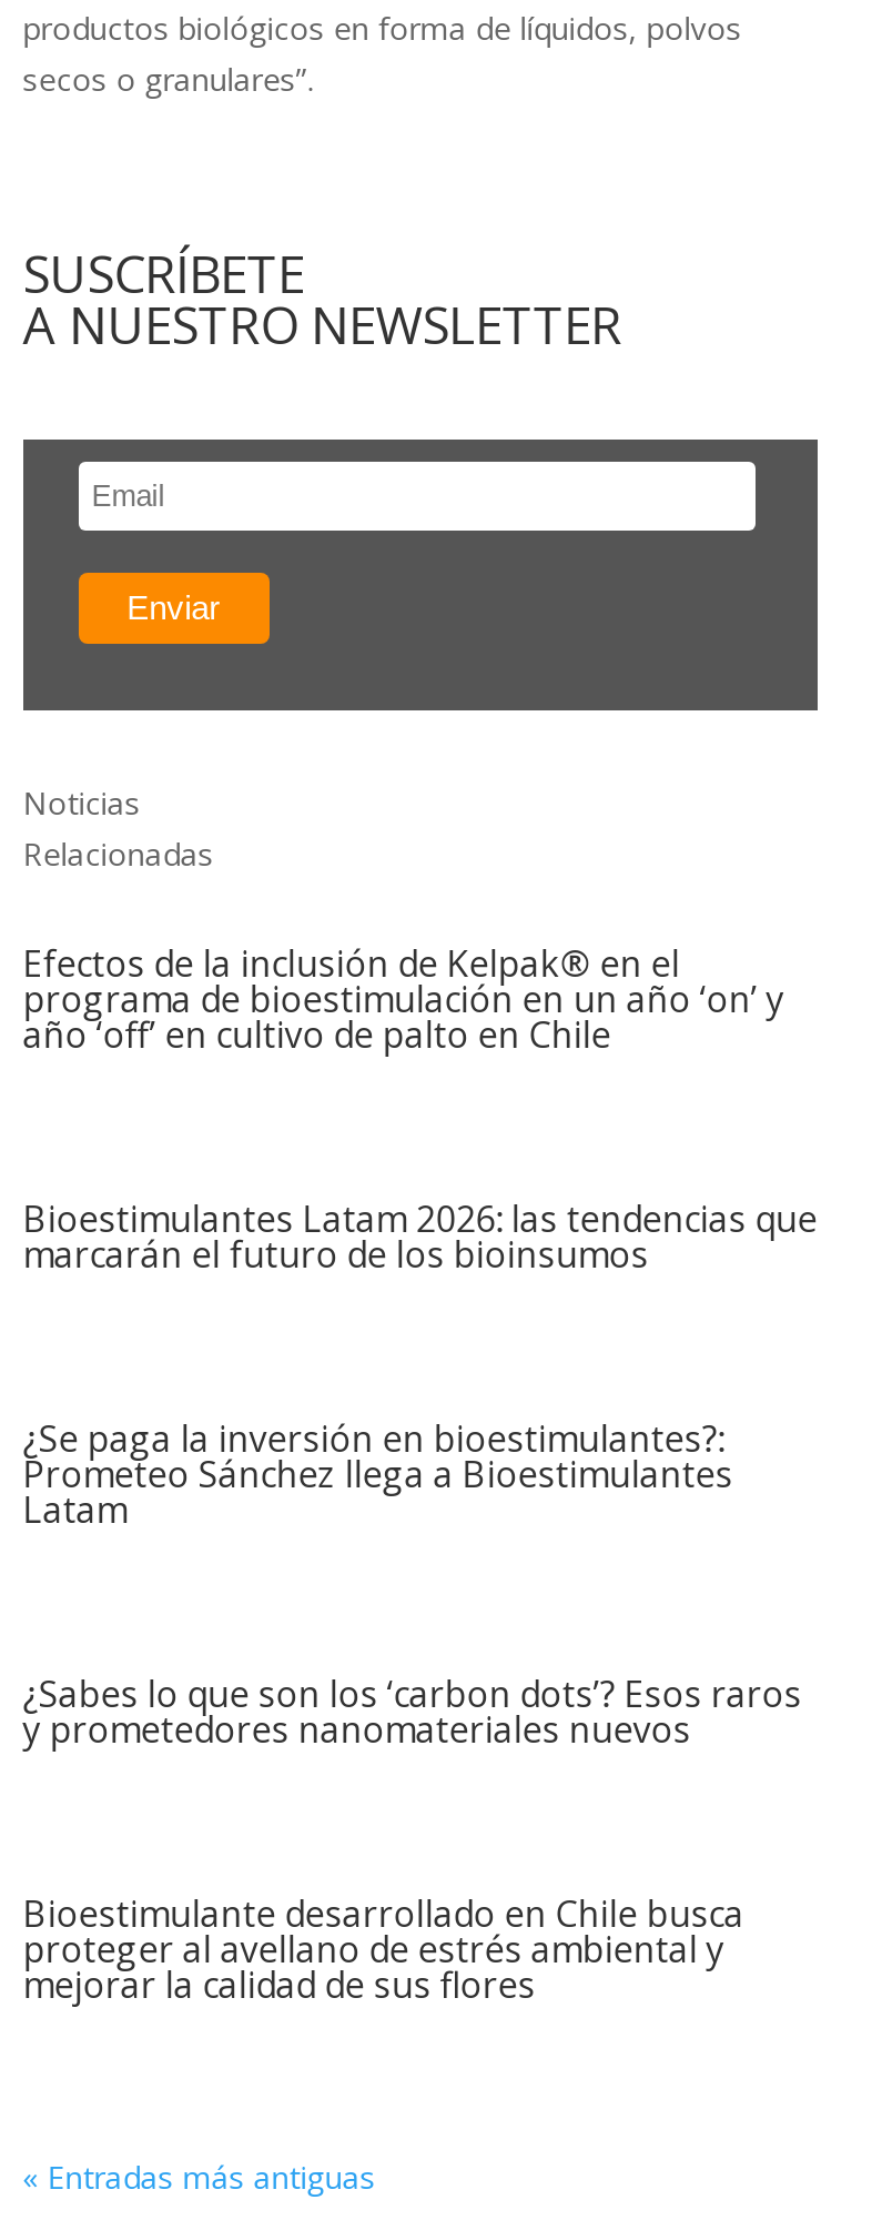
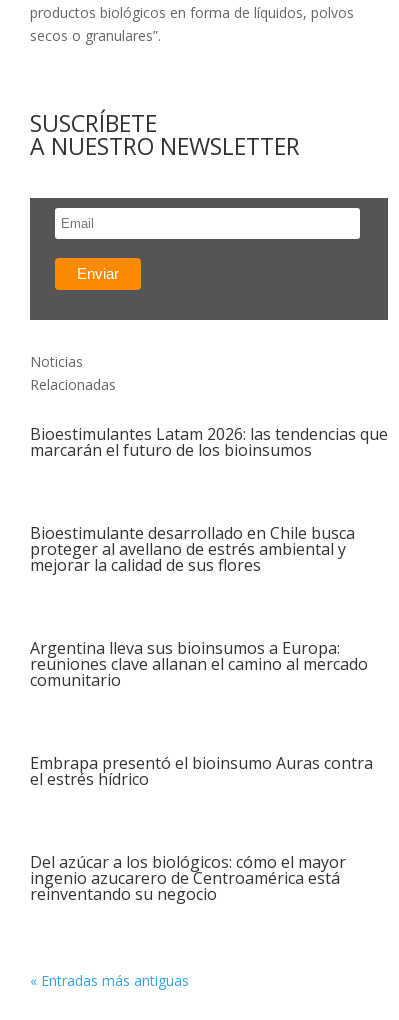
- Efectos de la inclusión de Kelpak® en el
- programa de bioestimulación en un año ‘on’ y
- año ‘off’ en cultivo de palto en Chile

moved up: Bioestimulantes Latam 2026: las tendencias que | marcarán el futuro de los bioinsumos

- ¿Se paga la inversión en bioestimulantes?:
- Prometeo Sánchez llega a Bioestimulantes
- Latam

- ¿Sabes lo que son los ‘carbon dots’? Esos raros
- y prometedores nanomateriales nuevos

moved up: Bioestimulante desarrollado en Chile busca | proteger al avellano de estrés ambiental y | mejorar la calidad de sus flores

+ Argentina lleva sus bioinsumos a Europa:
+ reuniones clave allanan el camino al mercado
+ comunitario

+ Embrapa presentó el bioinsumo Auras contra
+ el estrés hídrico

+ Del azúcar a los biológicos: cómo el mayor
+ ingenio azucarero de Centroamérica está
+ reinventando su negocio
